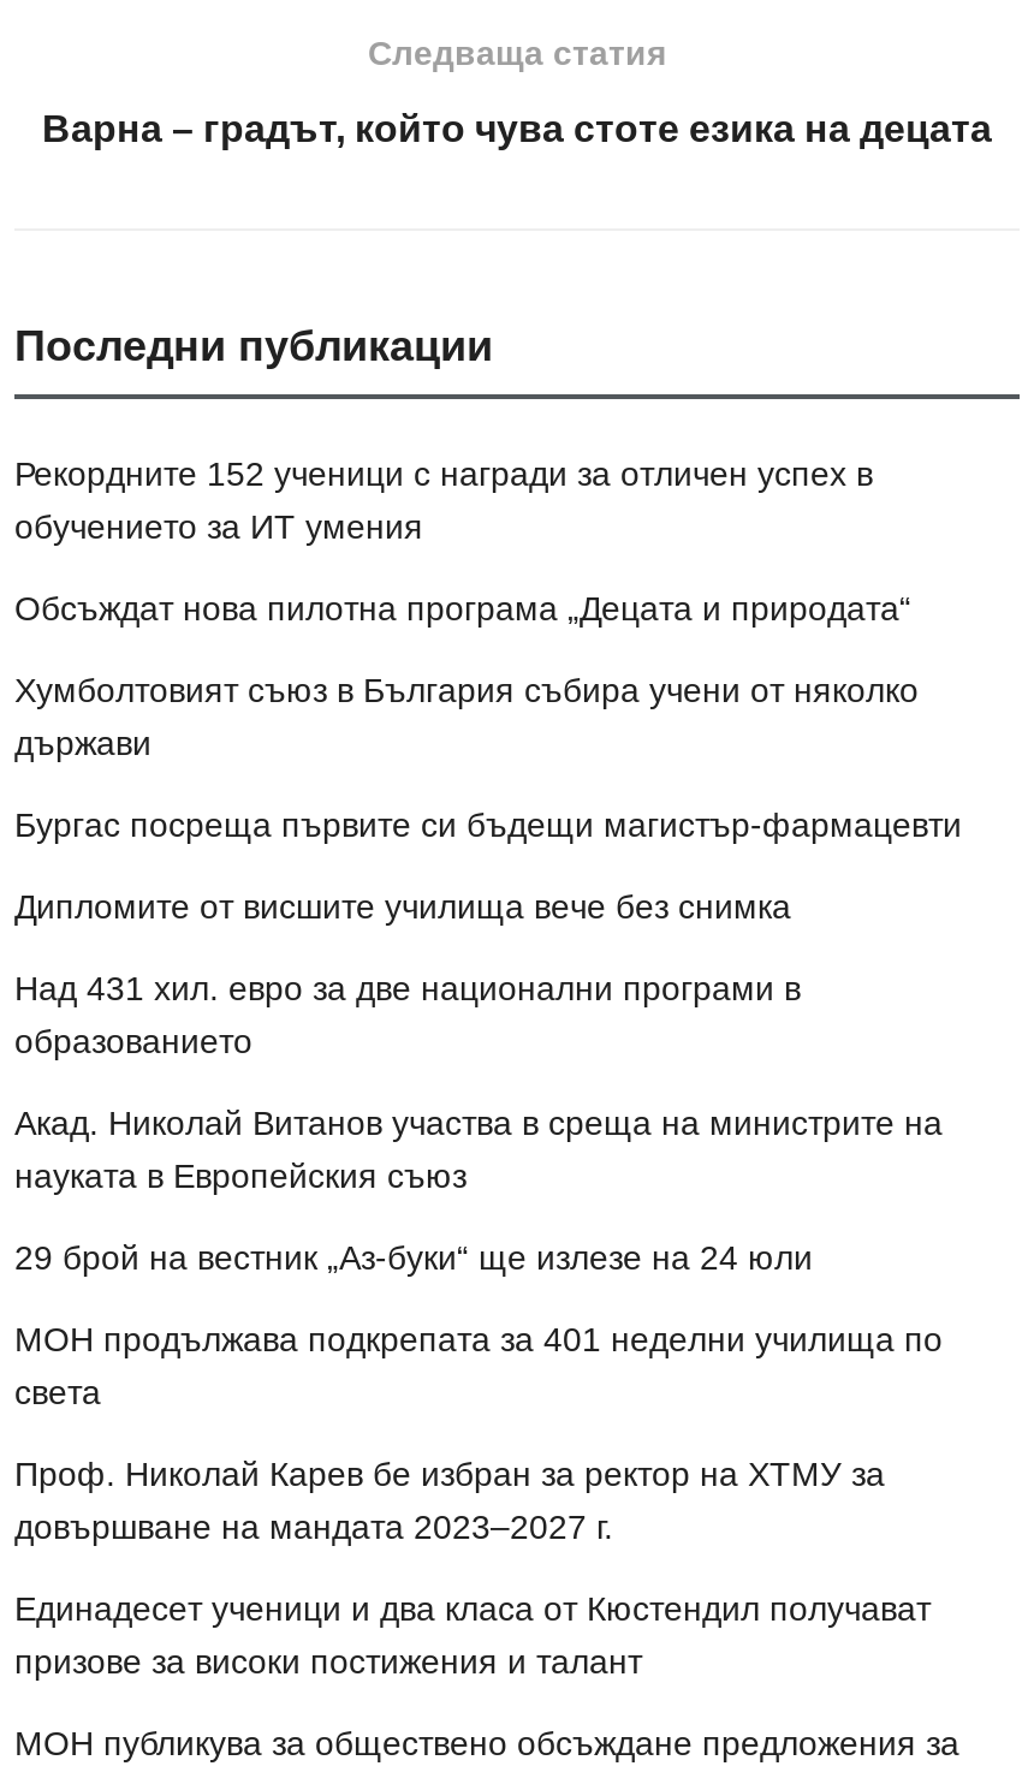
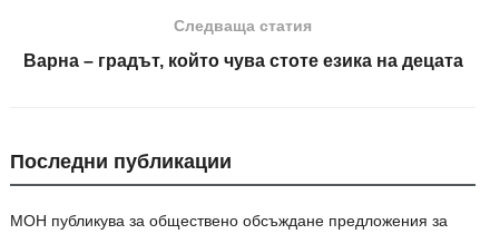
- Рекордните 152 ученици с награди за отличен успех в
- обучението за ИТ умения
- Обсъждат нова пилотна програма „Децата и природата“
- Хумболтовият съюз в България събира учени от няколко
- държави
- Бургас посреща първите си бъдещи магистър-фармацевти
- Дипломите от висшите училища вече без снимка
- Над 431 хил. евро за две национални програми в
- образованието
- Акад. Николай Витанов участва в среща на министрите на
- науката в Европейския съюз
- 29 брой на вестник „Аз-буки“ ще излезе на 24 юли
- МОН продължава подкрепата за 401 неделни училища по
- света
- Проф. Николай Карев бе избран за ректор на ХТМУ за
- довършване на мандата 2023–2027 г.
- Единадесет ученици и два класа от Кюстендил получават
- призове за високи постижения и талант
